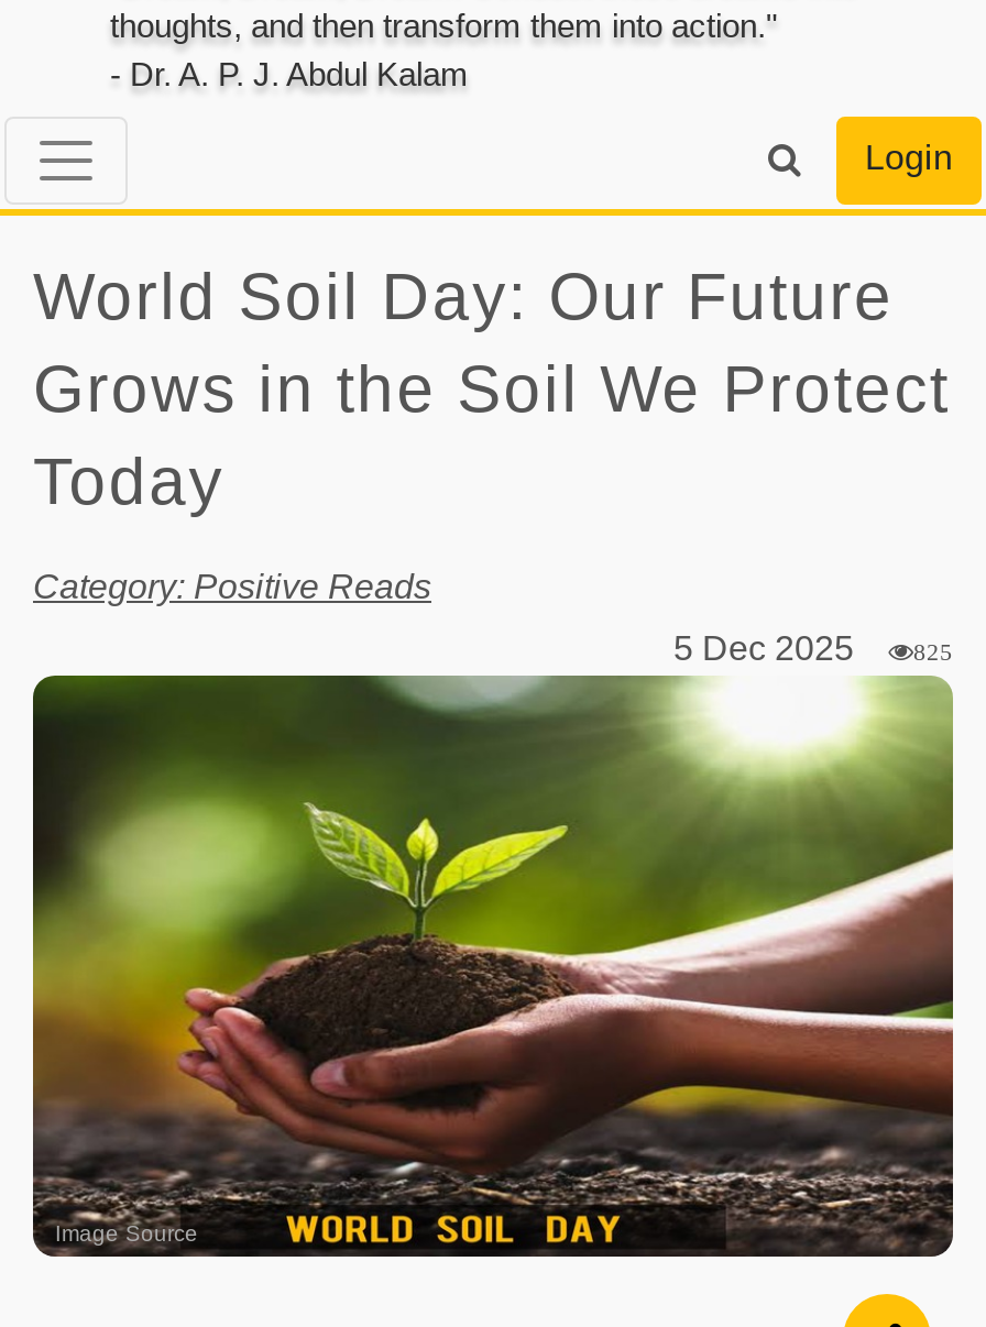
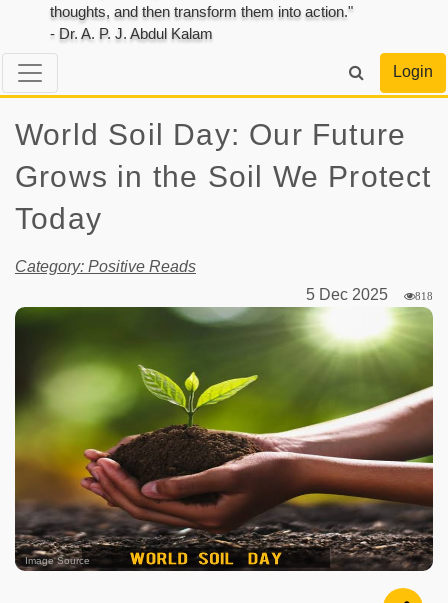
- 5 Dec 2025 825
+ 5 Dec 2025 818
